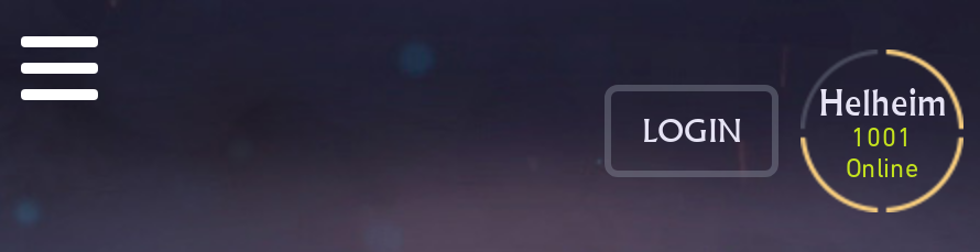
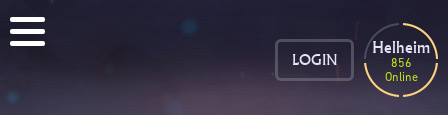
- 1001
+ 856
